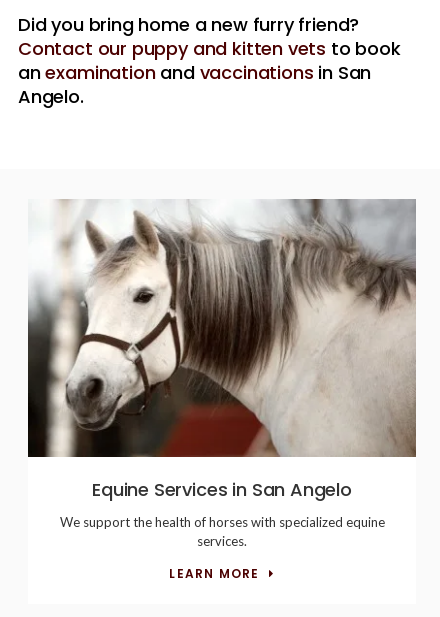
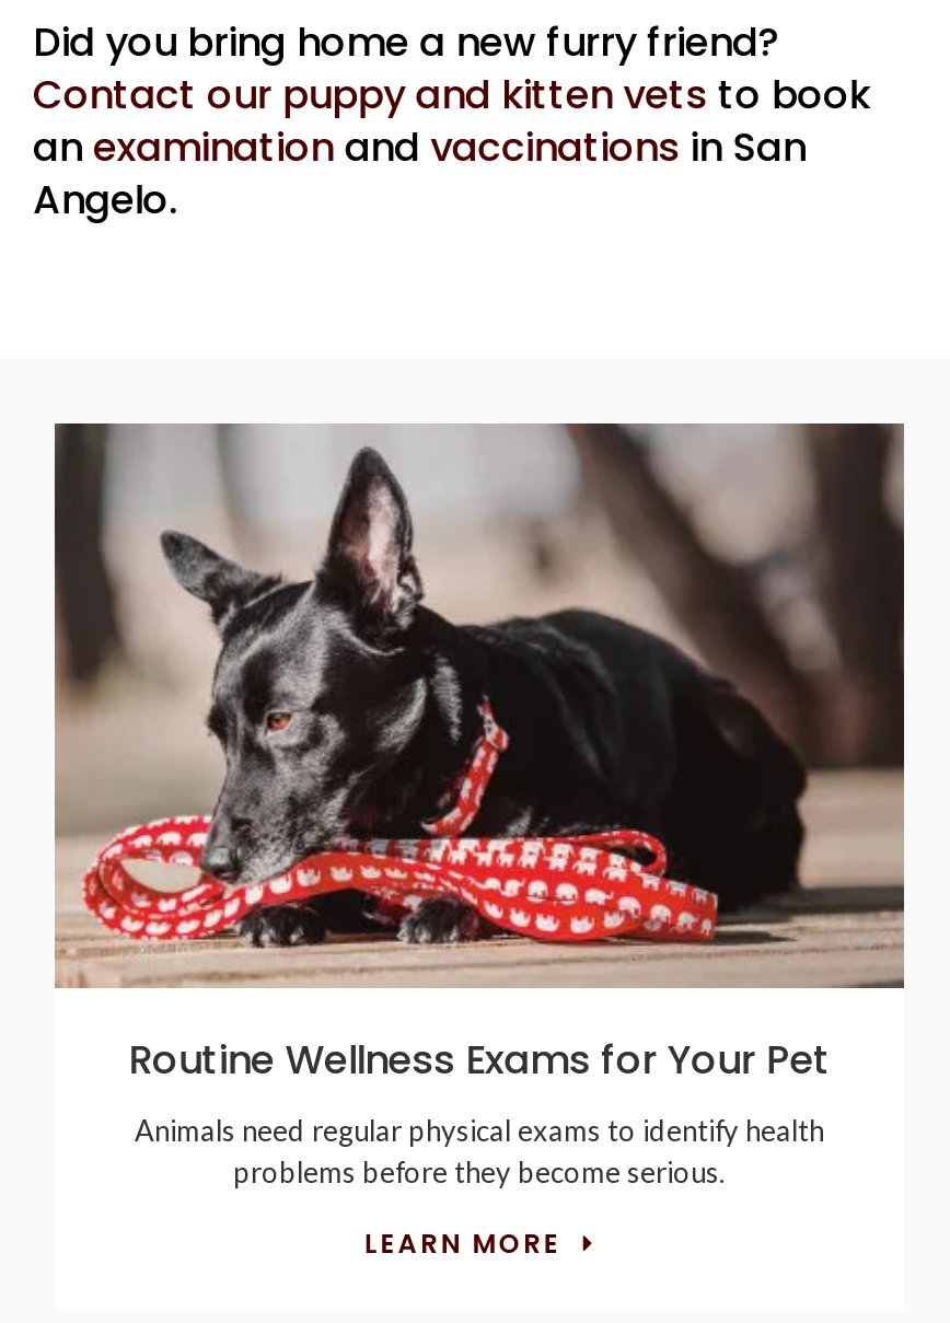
- [image]
- Equine Services in San Angelo
+ [image]
+ Routine Wellness Exams for Your Pet

- We support the health of horses with specialized equine
- services.
+ Animals need regular physical exams to identify health
+ problems before they become serious.
